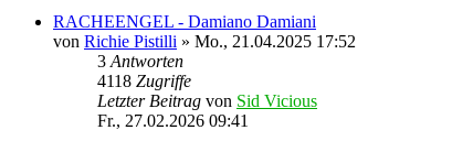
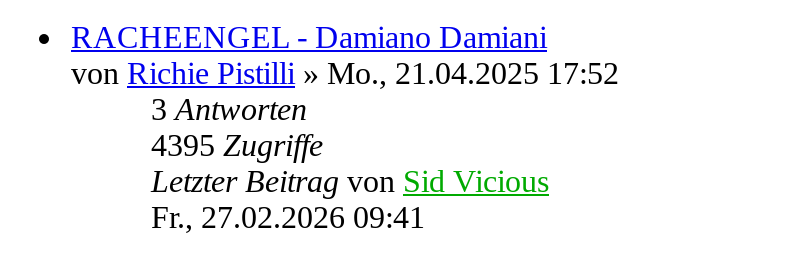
- 4118 Zugriffe
+ 4395 Zugriffe
